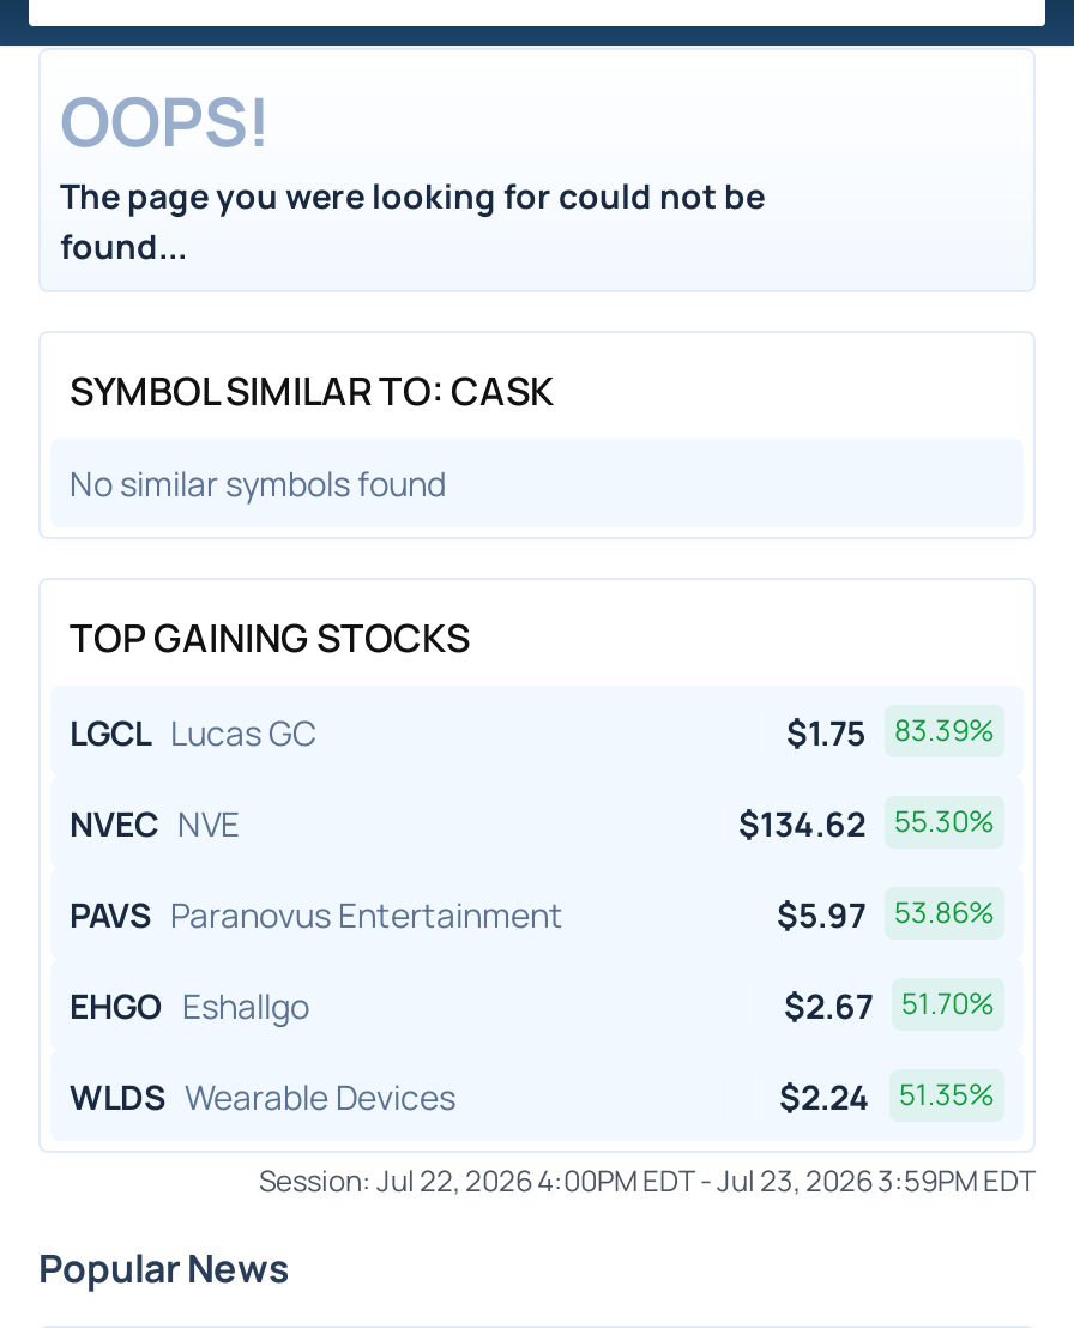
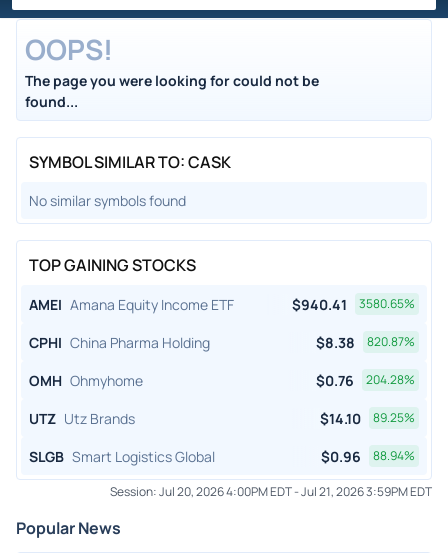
- LGCL Lucas GC
- $1.75
- 83.39%
+ AMEI Amana Equity Income ETF
+ $940.41
+ 3580.65%

- NVEC NVE
- $134.62
- 55.30%
+ CPHI China Pharma Holding
+ $8.38
+ 820.87%

- PAVS Paranovus Entertainment
- $5.97
- 53.86%
+ OMH Ohmyhome
+ $0.76
+ 204.28%

- EHGO Eshallgo
- $2.67
- 51.70%
+ UTZ Utz Brands
+ $14.10
+ 89.25%

- WLDS Wearable Devices
- $2.24
- 51.35%
+ SLGB Smart Logistics Global
+ $0.96
+ 88.94%

- Session: Jul 22, 2026 4:00PM EDT-Jul 23, 2026 3:59PM EDT
+ Session: Jul 20, 2026 4:00PM EDT-Jul 21, 2026 3:59PM EDT
